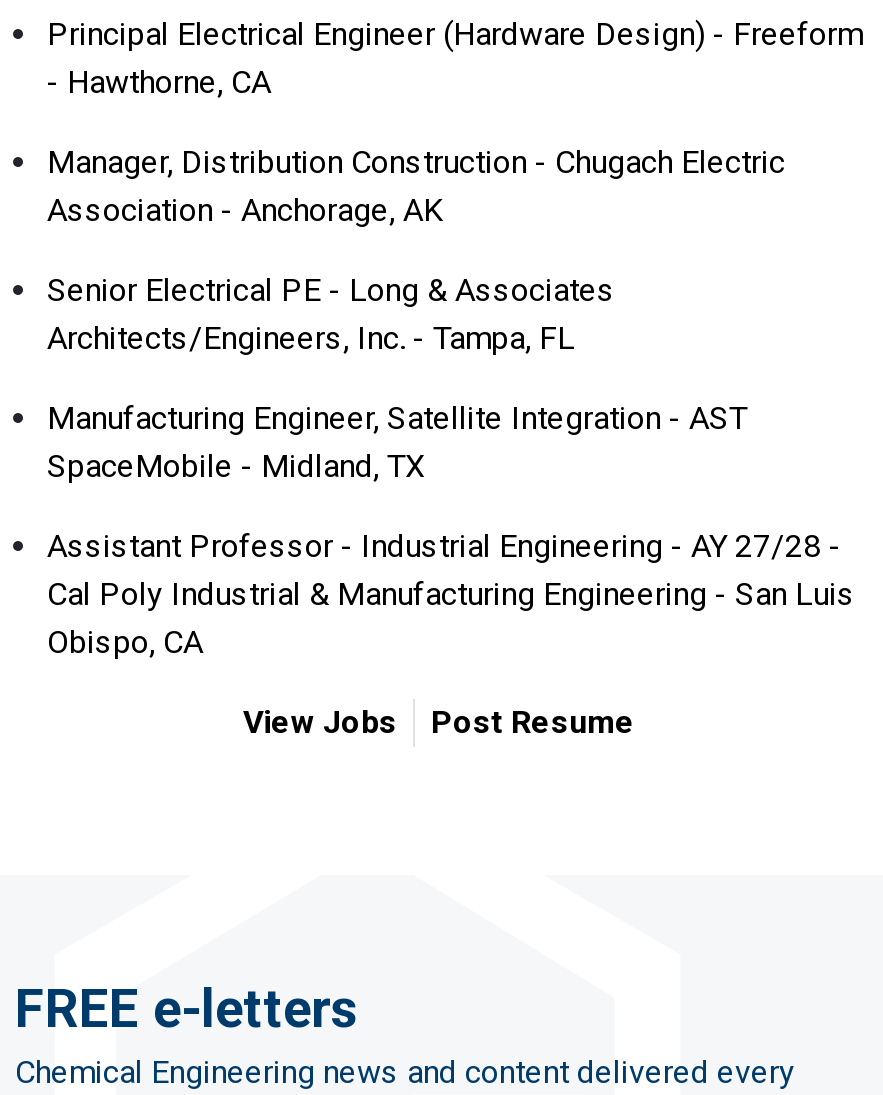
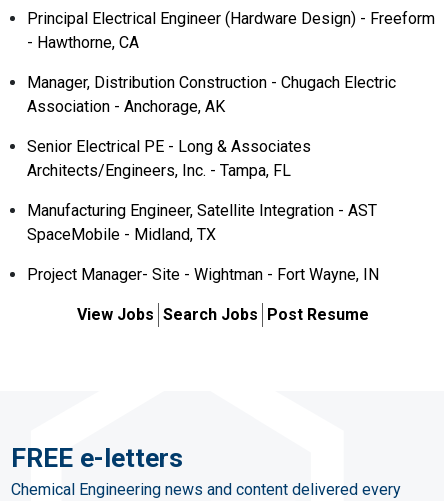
- Assistant Professor - Industrial Engineering - AY 27/28 -
- Cal Poly Industrial & Manufacturing Engineering - San Luis
- Obispo, CA
+ Project Manager- Site - Wightman - Fort Wayne, IN

- View Jobs
- Post Resume
+ View Jobs Search Jobs Post Resume
